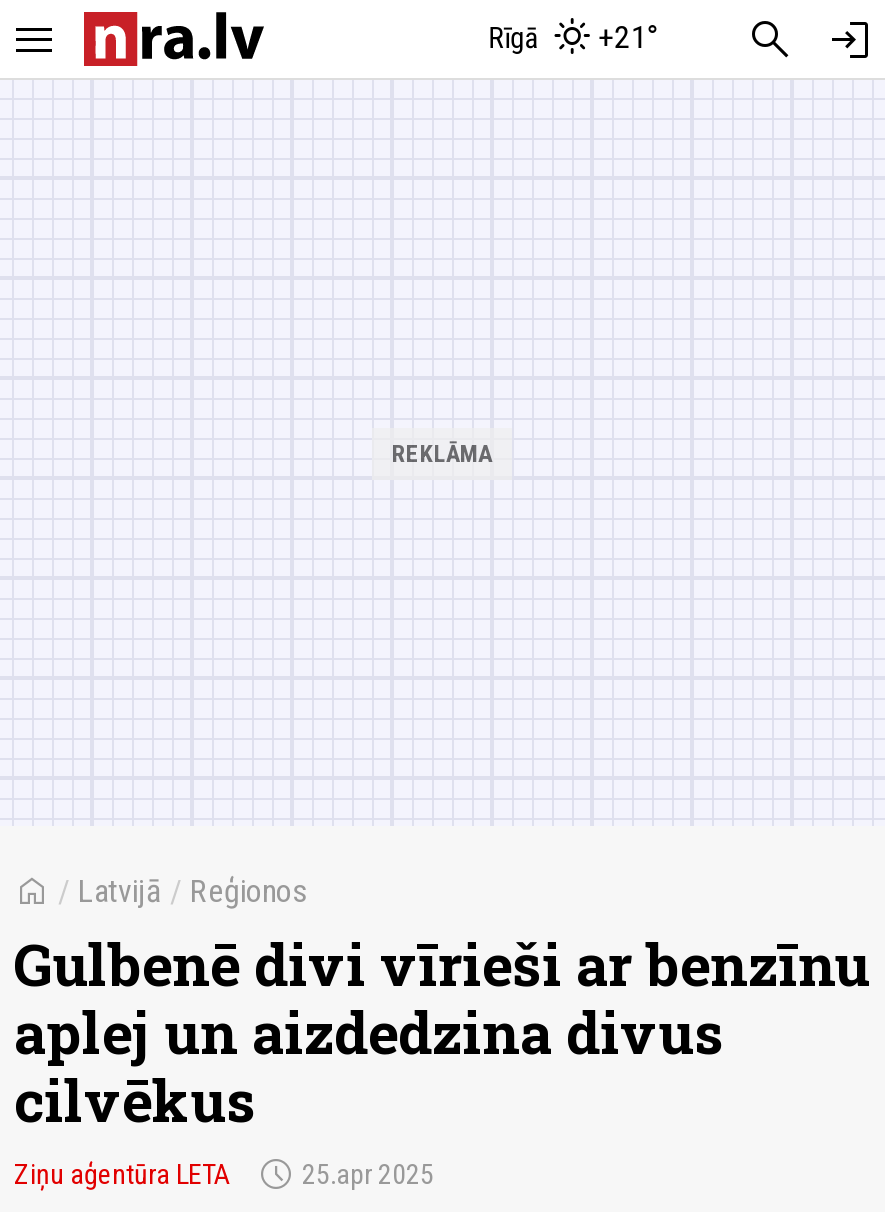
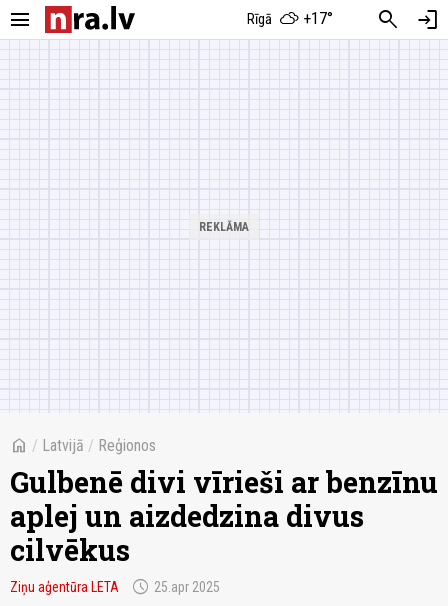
- Rīgā +21°
+ Rīgā +17°
